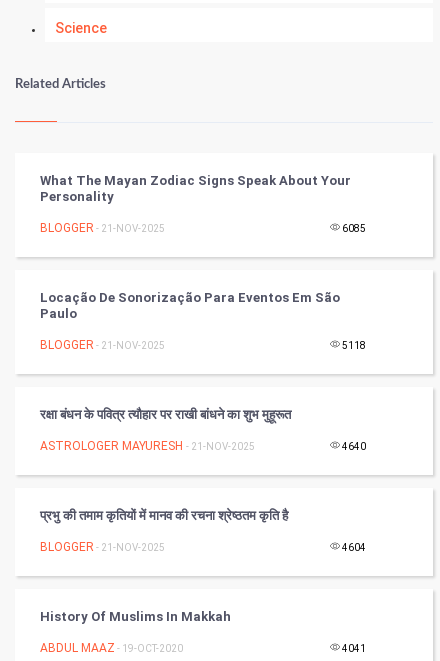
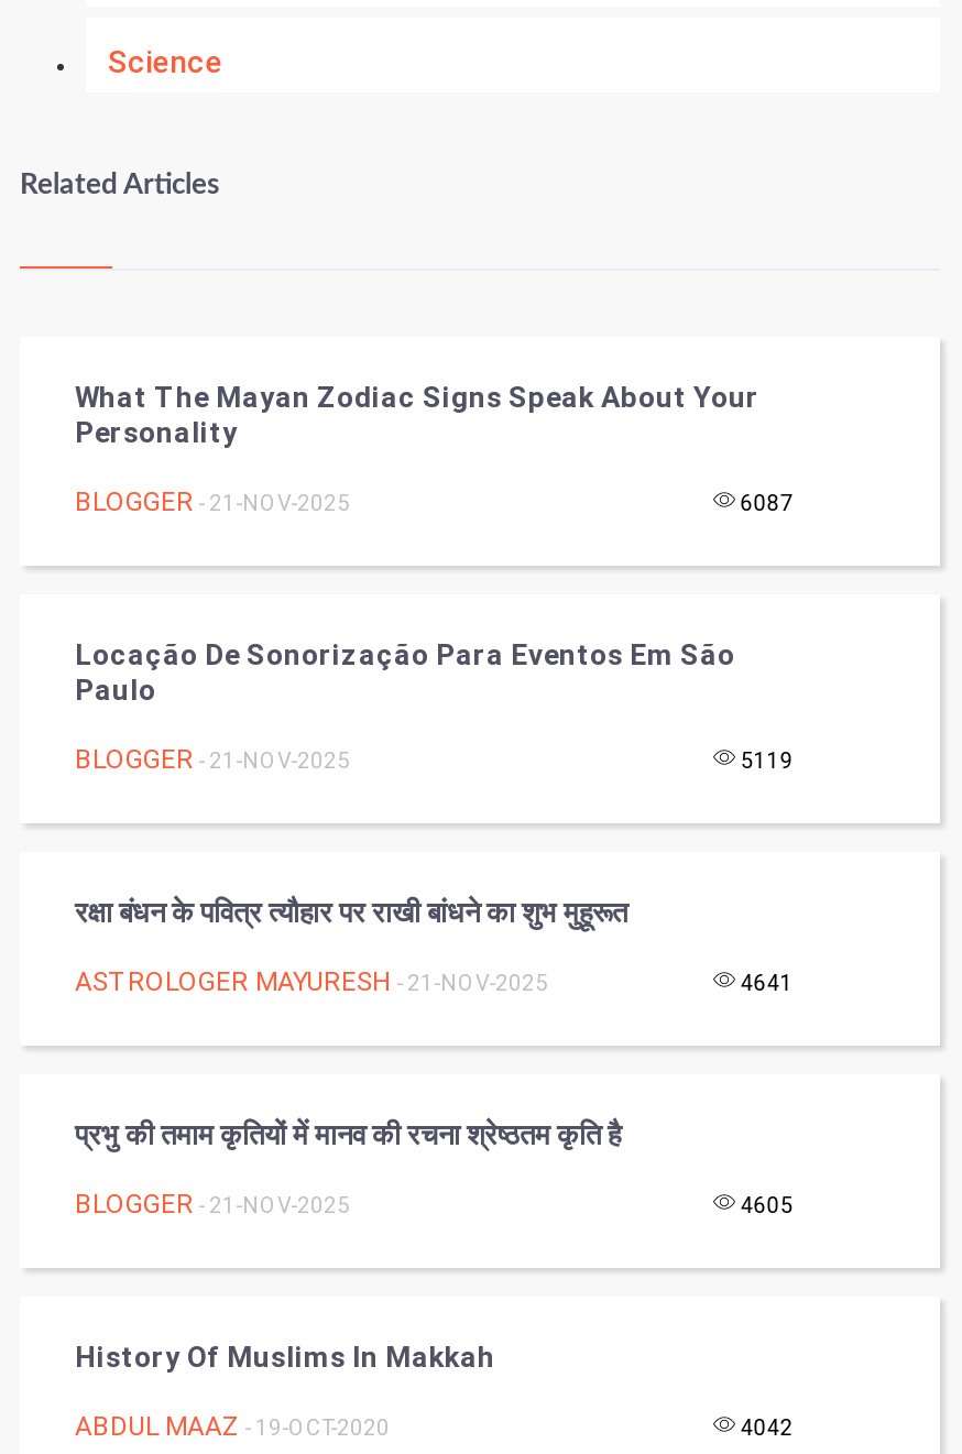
- 6085
+ 6087

- 5118
+ 5119

- 4640
+ 4641

- 4604
+ 4605

- 4041
+ 4042
